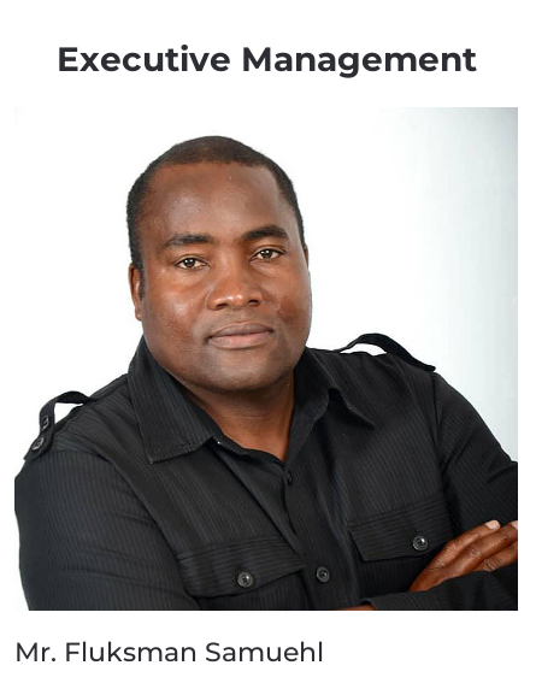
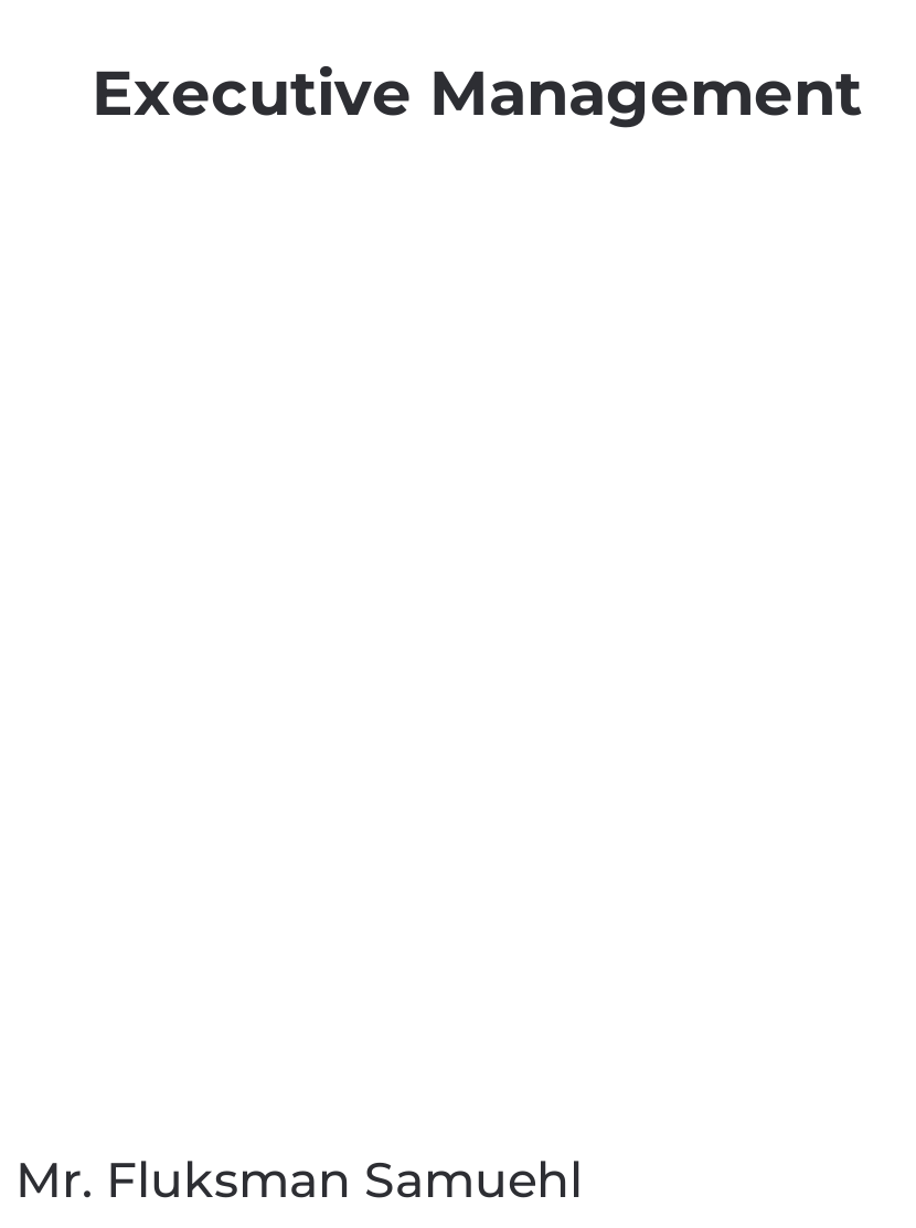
- [image]
